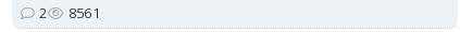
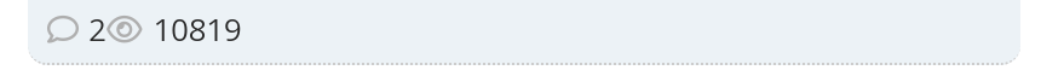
- 2 8561
+ 2 10819
